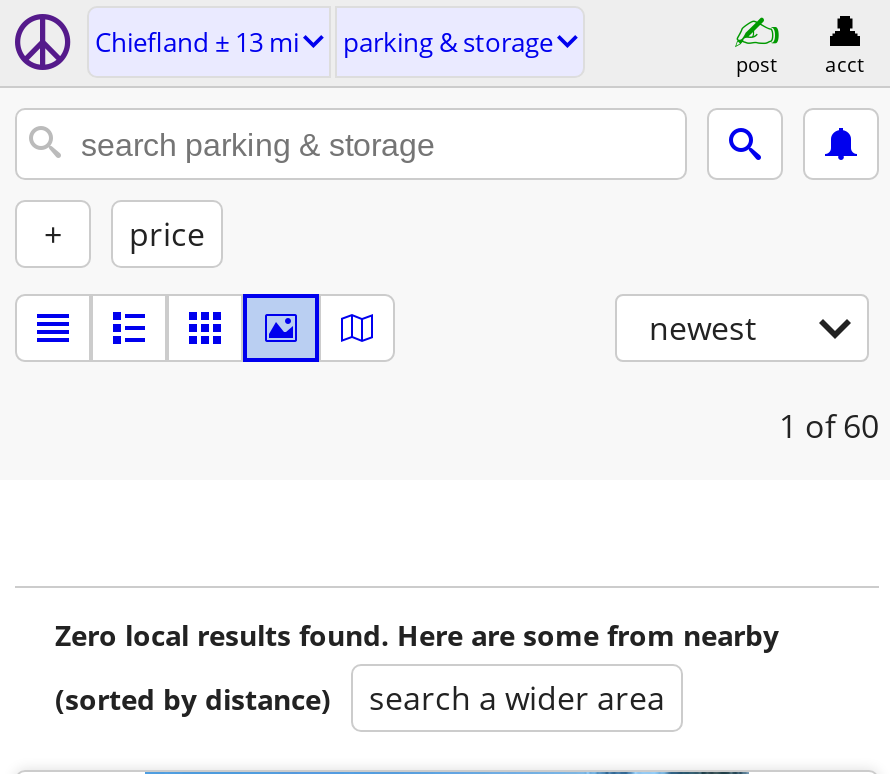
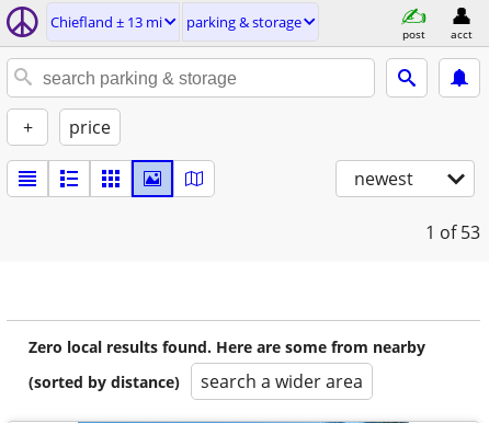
- 1 of 60
+ 1 of 53
